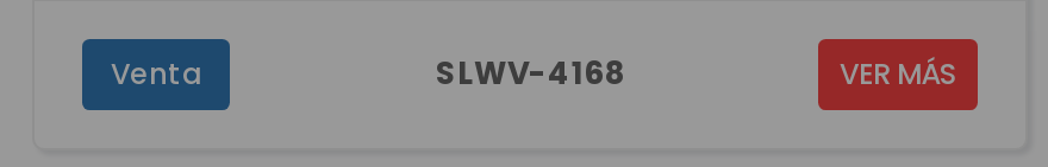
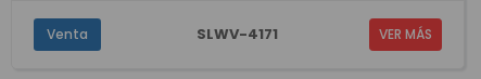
- SLWV-4168
+ SLWV-4171
